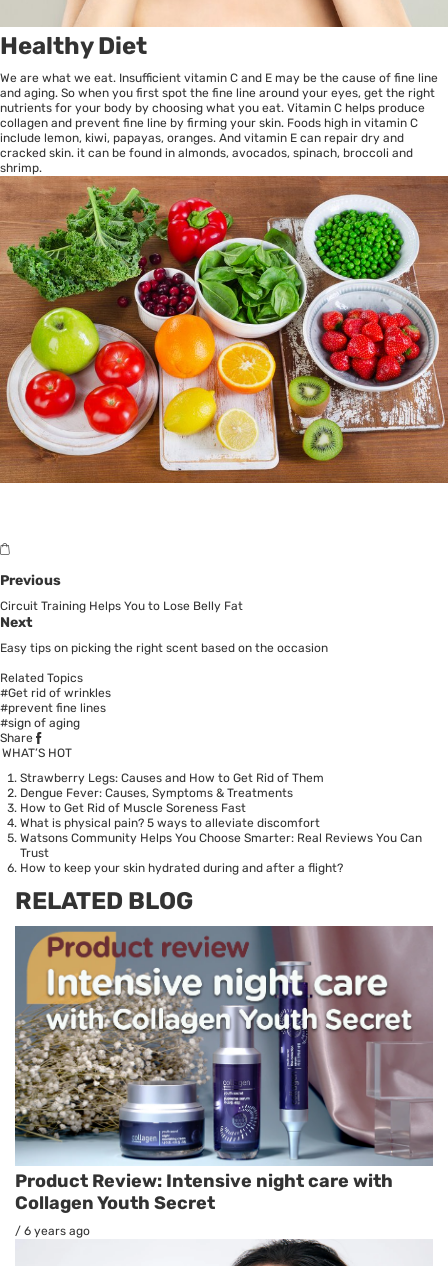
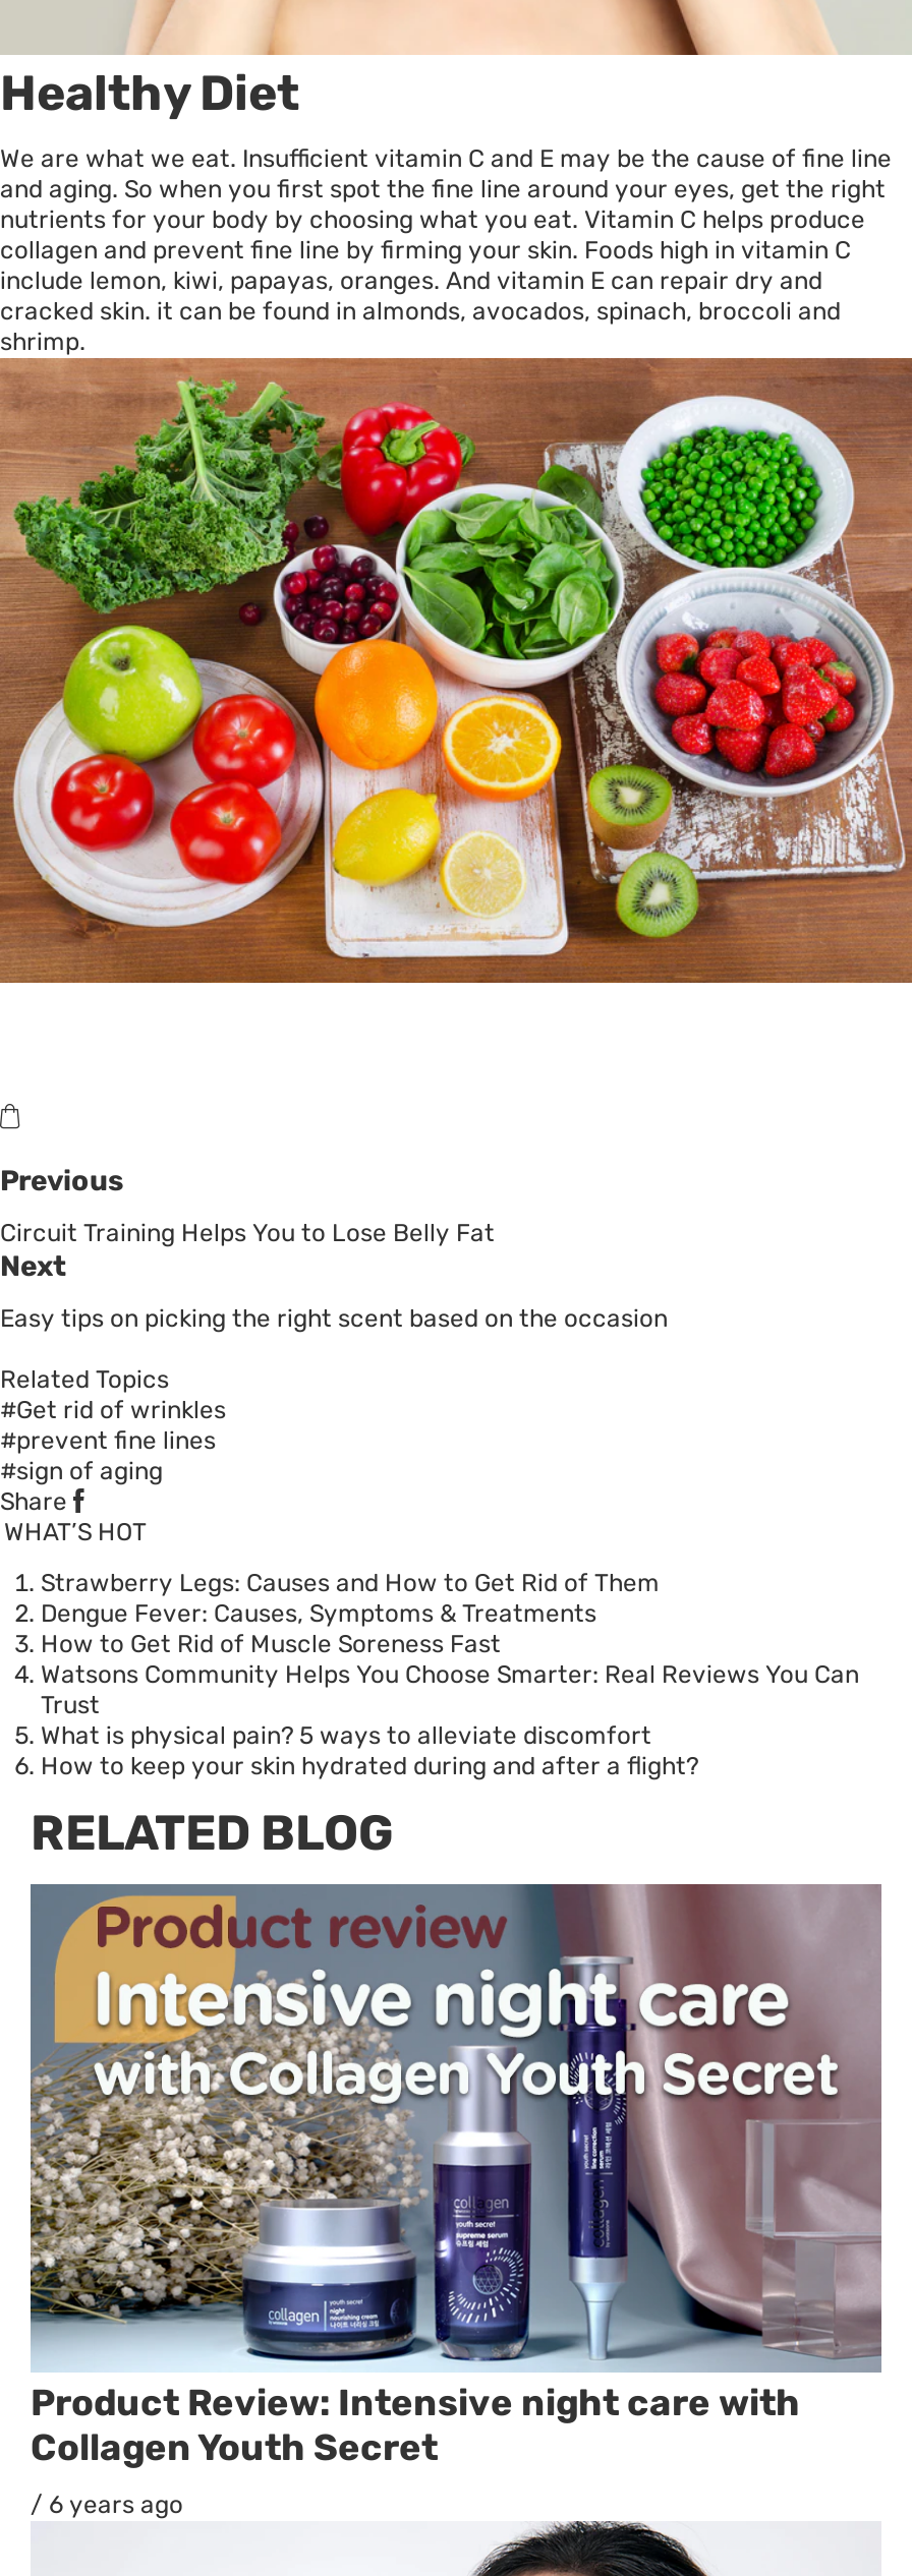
moved down: What is physical pain? 5 ways to alleviate discomfort
